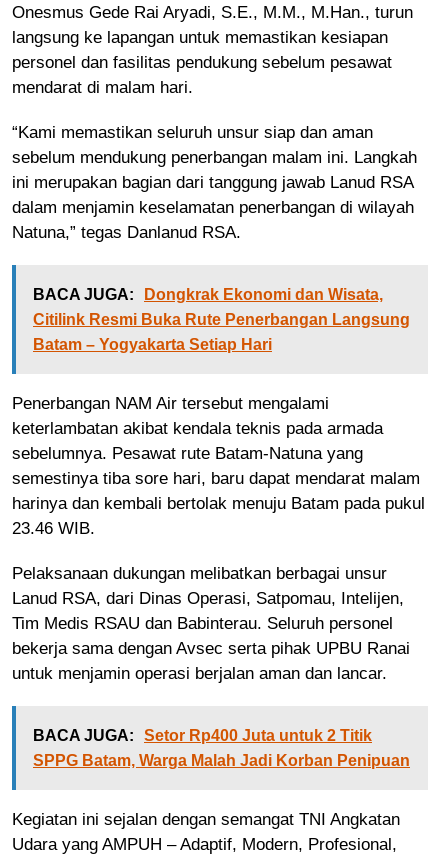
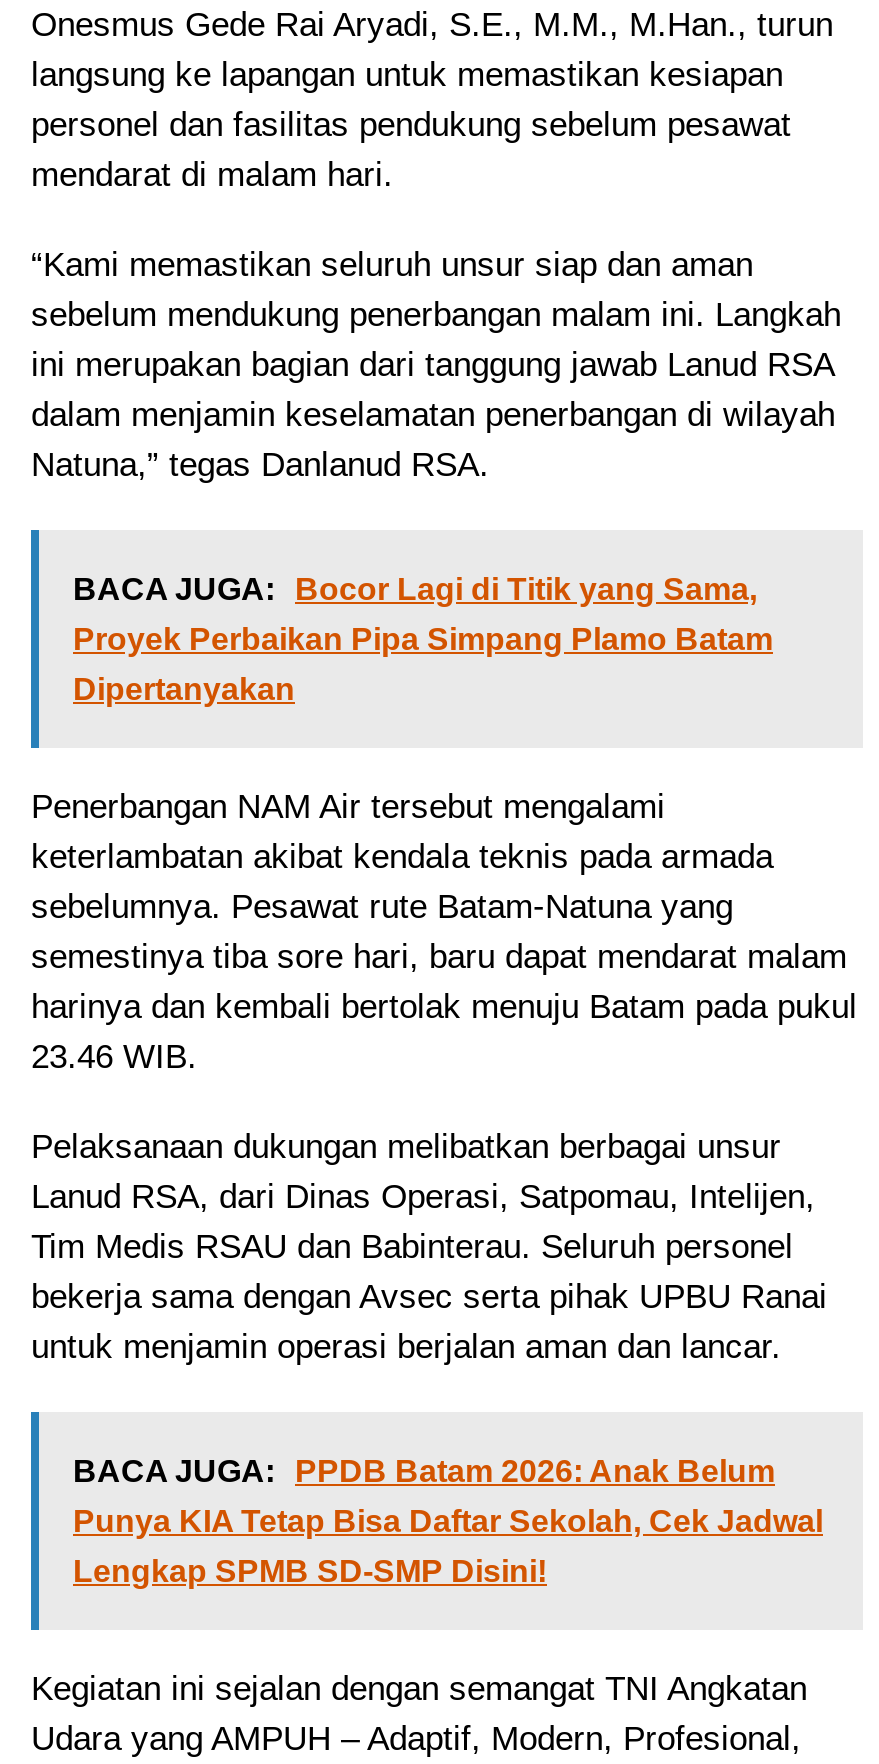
- BACA JUGA: Dongkrak Ekonomi dan Wisata,
+ BACA JUGA: Bocor Lagi di Titik yang Sama,

- Citilink Resmi Buka Rute Penerbangan Langsung
+ Proyek Perbaikan Pipa Simpang Plamo Batam

- Batam – Yogyakarta Setiap Hari
+ Dipertanyakan

- BACA JUGA: Setor Rp400 Juta untuk 2 Titik
- SPPG Batam, Warga Malah Jadi Korban Penipuan
+ BACA JUGA: PPDB Batam 2026: Anak Belum
+ Punya KIA Tetap Bisa Daftar Sekolah, Cek Jadwal
+ Lengkap SPMB SD-SMP Disini!
